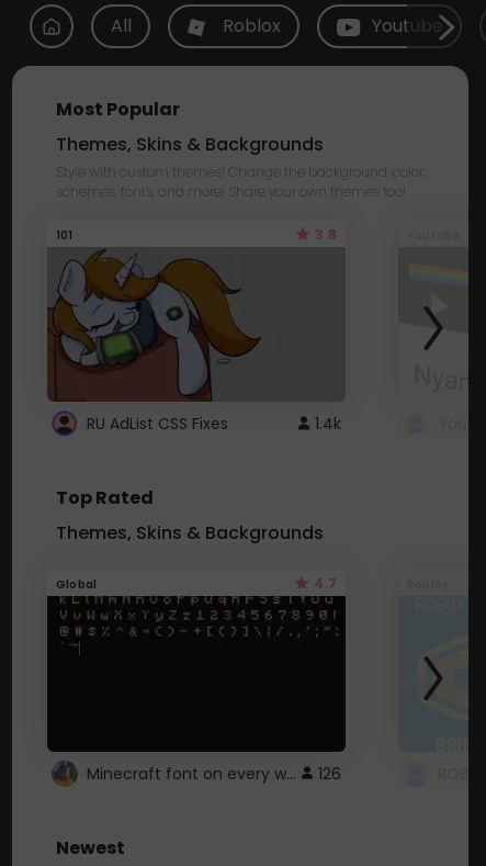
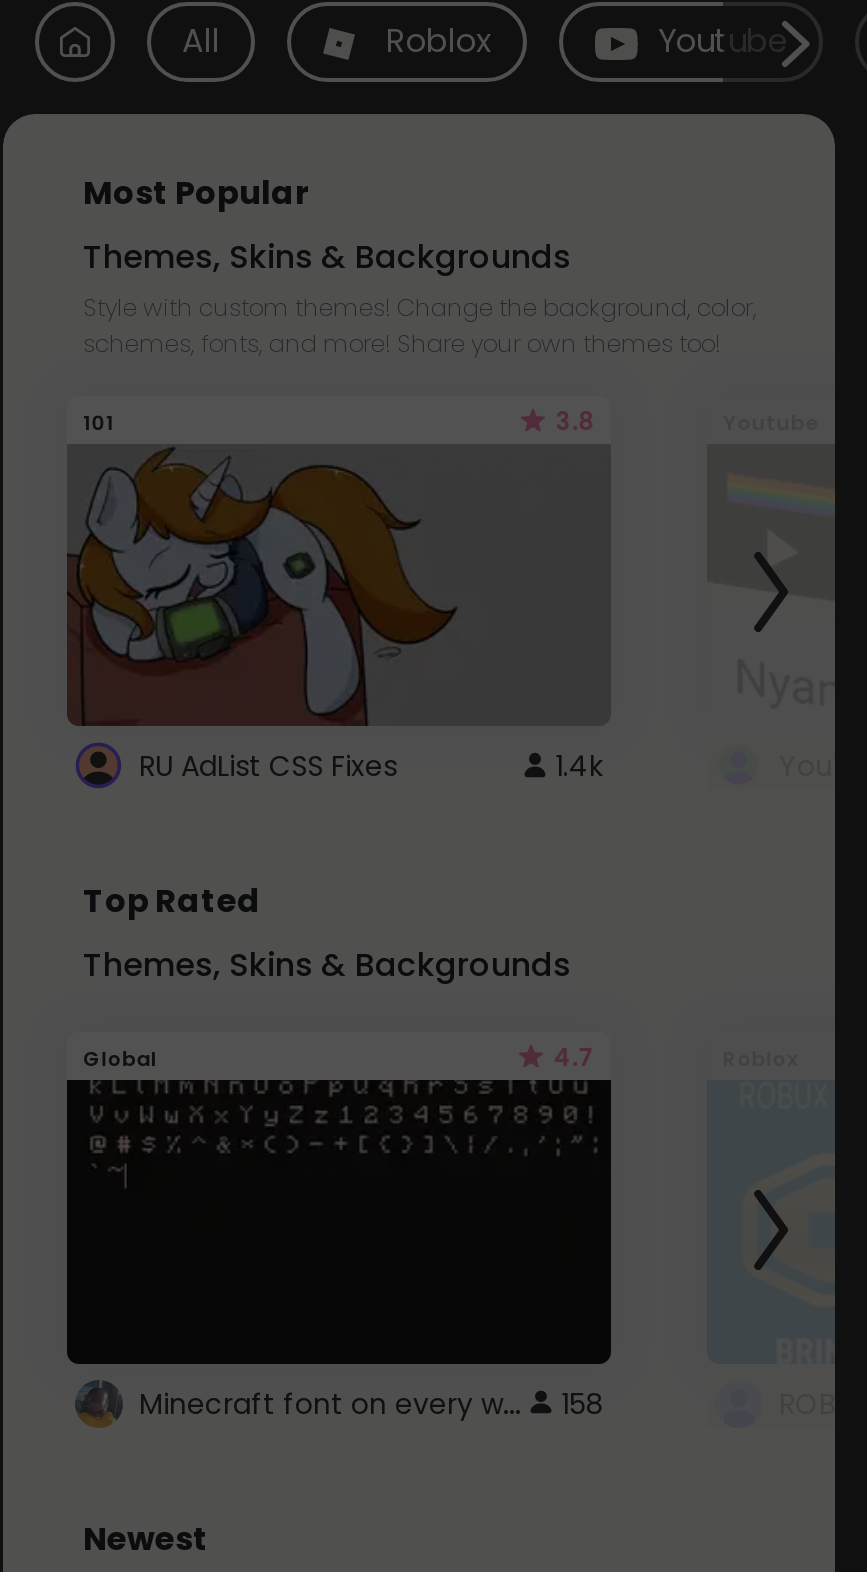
- 126
+ 158
